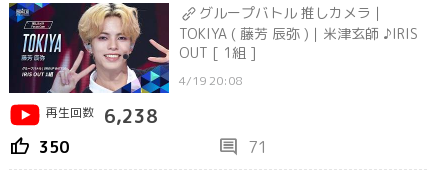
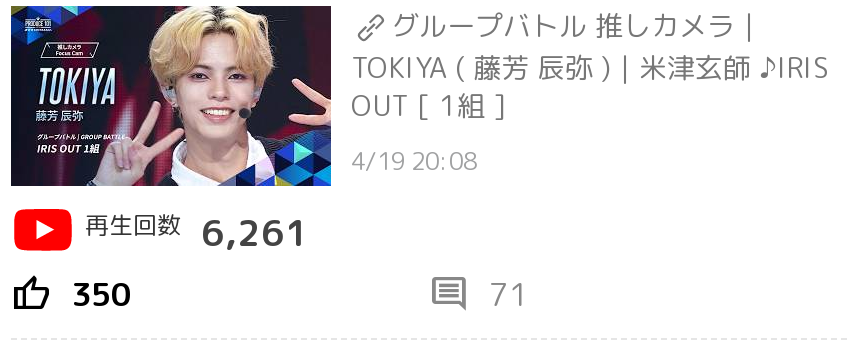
- 再生回数 6,238
+ 再生回数 6,261
